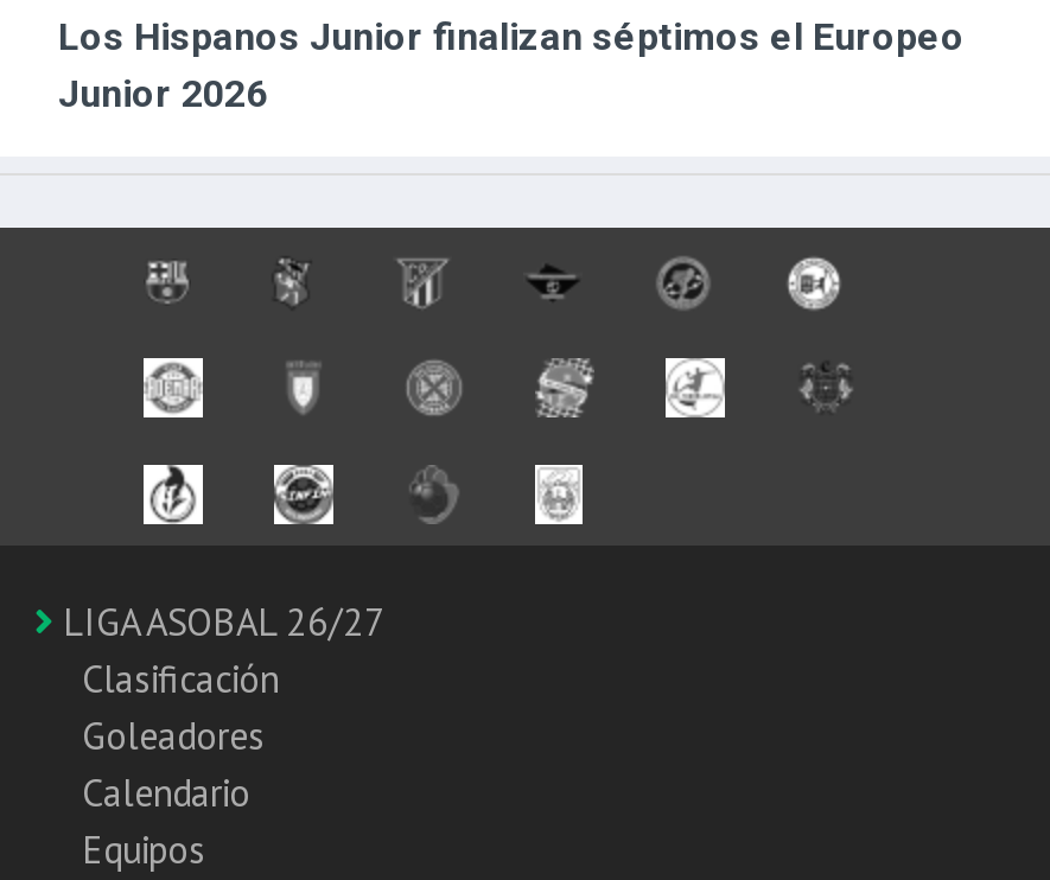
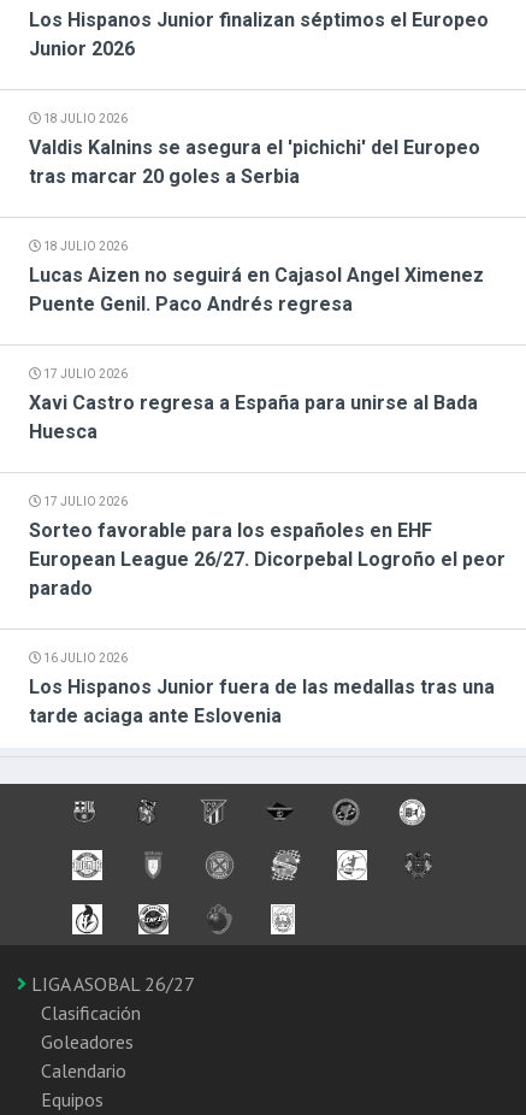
+ 18 JULIO 2026
+ Valdis Kalnins se asegura el 'pichichi' del Europeo
+ tras marcar 20 goles a Serbia
+ 18 JULIO 2026
+ Lucas Aizen no seguirá en Cajasol Angel Ximenez
+ Puente Genil. Paco Andrés regresa
+ 17 JULIO 2026
+ Xavi Castro regresa a España para unirse al Bada
+ Huesca
+ 17 JULIO 2026
+ Sorteo favorable para los españoles en EHF
+ European League 26/27. Dicorpebal Logroño el peor
+ parado
+ 16 JULIO 2026
+ Los Hispanos Junior fuera de las medallas tras una
+ tarde aciaga ante Eslovenia
